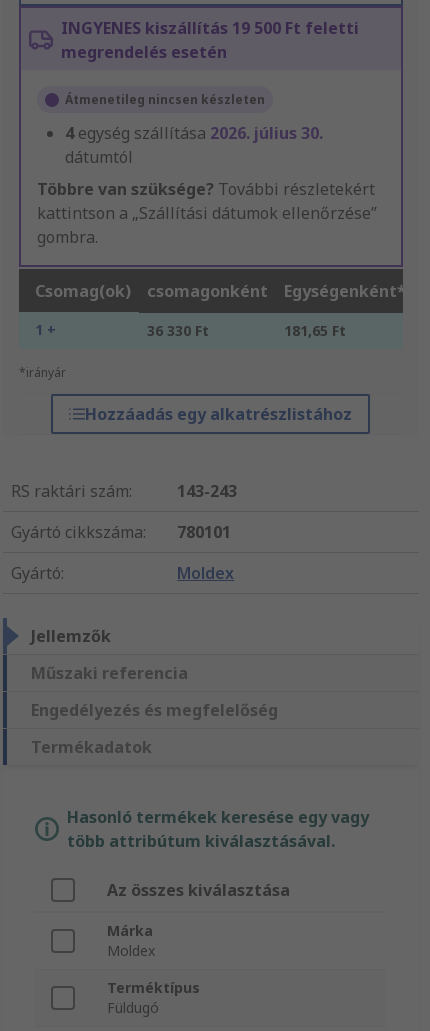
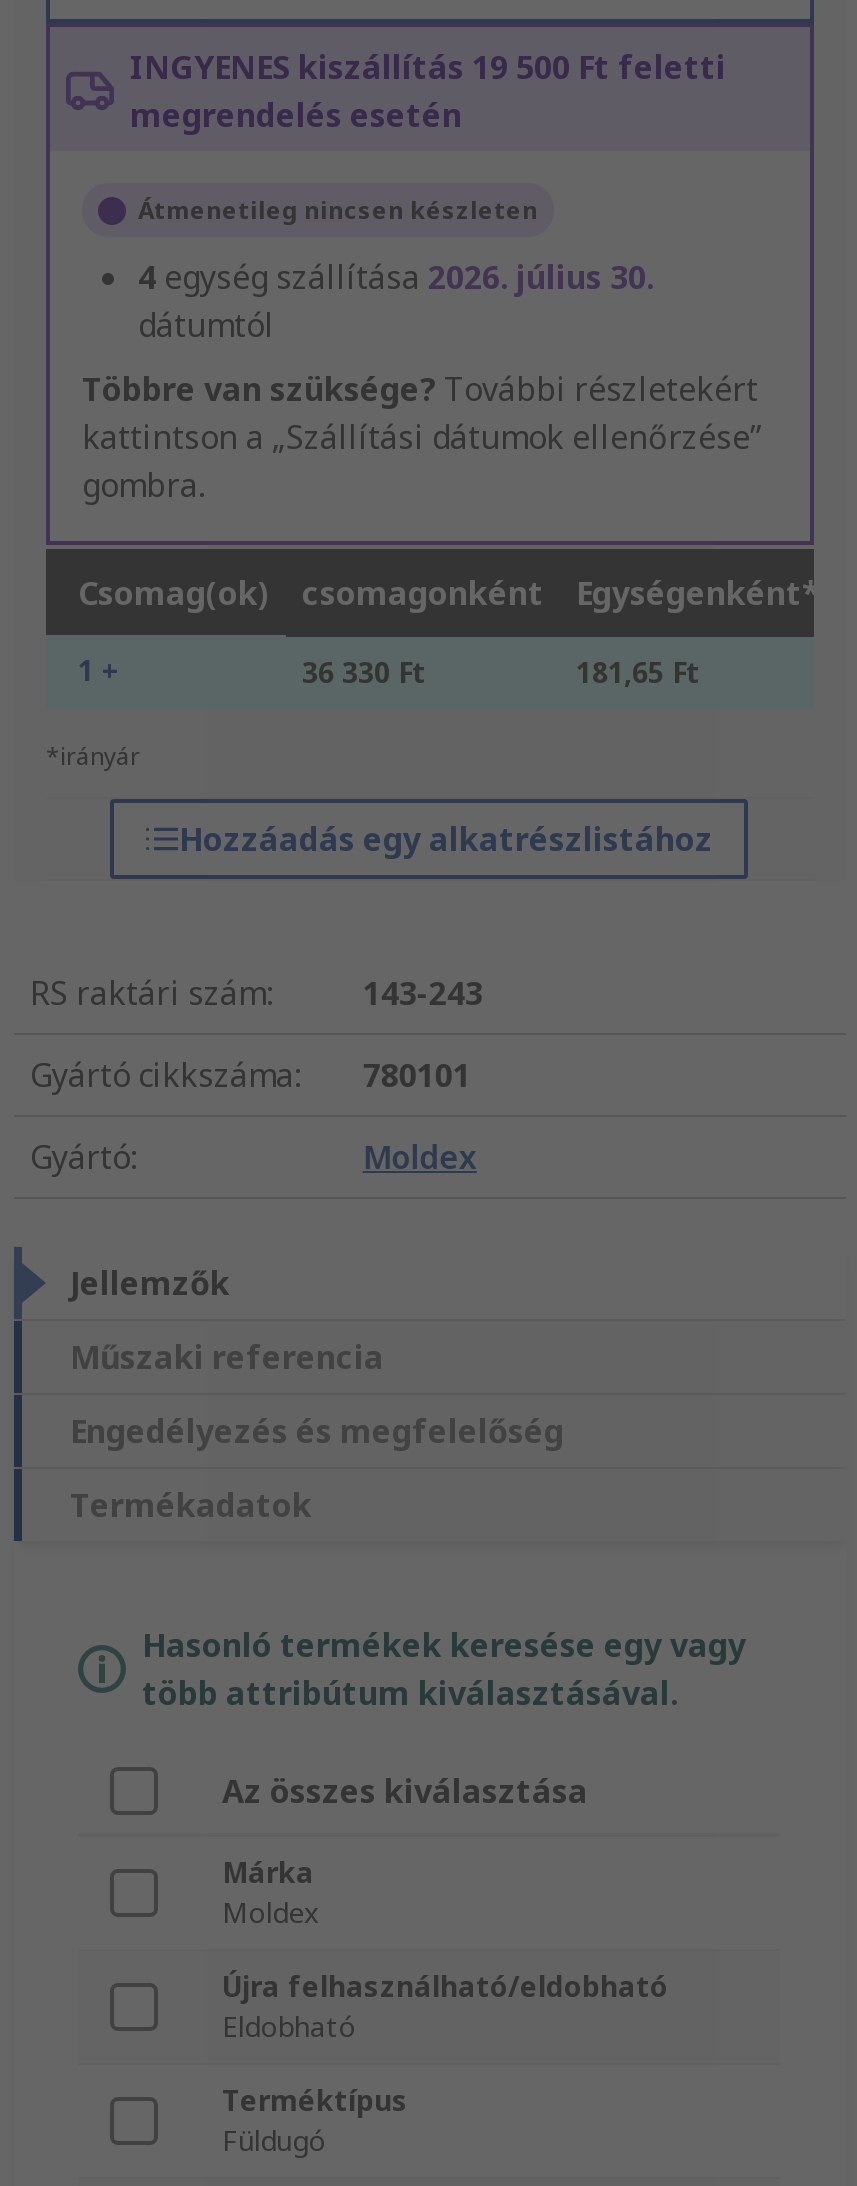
+ Újra felhasználható/eldobható
+ Eldobható
